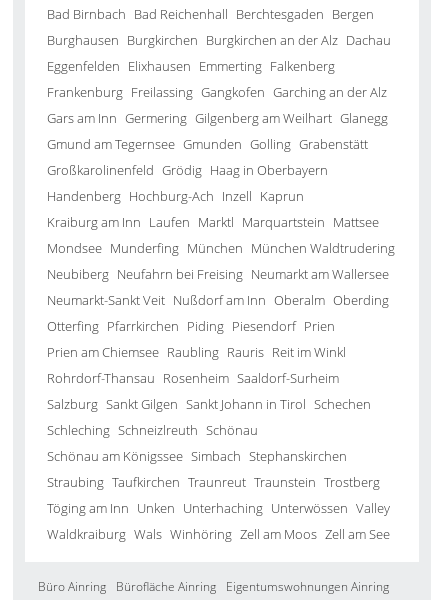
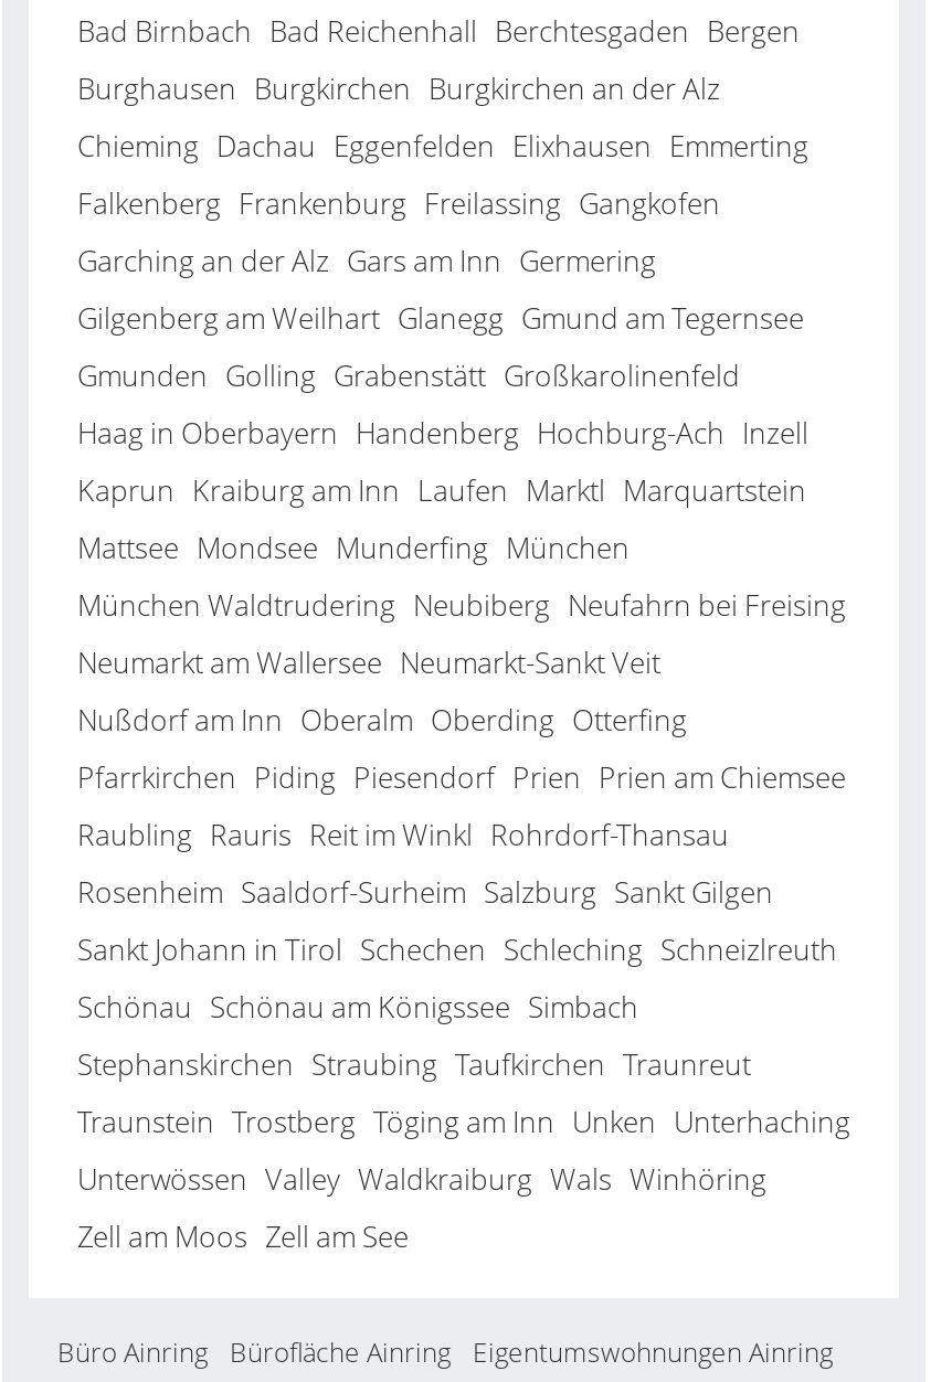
- Burghausen Burgkirchen Burgkirchen an der Alz Dachau
- Eggenfelden Elixhausen Emmerting Falkenberg
- Frankenburg Freilassing Gangkofen Garching an der Alz
- Gars am Inn Germering Gilgenberg am Weilhart Glanegg
- Gmund am Tegernsee Gmunden Golling Grabenstätt
- Großkarolinenfeld Grödig Haag in Oberbayern
- Handenberg Hochburg-Ach Inzell Kaprun
- Kraiburg am Inn Laufen Marktl Marquartstein Mattsee
- Mondsee Munderfing München München Waldtrudering
- Neubiberg Neufahrn bei Freising Neumarkt am Wallersee
- Neumarkt-Sankt Veit Nußdorf am Inn Oberalm Oberding
- Otterfing Pfarrkirchen Piding Piesendorf Prien
- Prien am Chiemsee Raubling Rauris Reit im Winkl
- Rohrdorf-Thansau Rosenheim Saaldorf-Surheim
- Salzburg Sankt Gilgen Sankt Johann in Tirol Schechen
- Schleching Schneizlreuth Schönau
- Schönau am Königssee Simbach Stephanskirchen
- Straubing Taufkirchen Traunreut Traunstein Trostberg
- Töging am Inn Unken Unterhaching Unterwössen Valley
- Waldkraiburg Wals Winhöring Zell am Moos Zell am See
+ Burghausen Burgkirchen Burgkirchen an der Alz
+ Chieming Dachau Eggenfelden Elixhausen Emmerting
+ Falkenberg Frankenburg Freilassing Gangkofen
+ Garching an der Alz Gars am Inn Germering
+ Gilgenberg am Weilhart Glanegg Gmund am Tegernsee
+ Gmunden Golling Grabenstätt Großkarolinenfeld
+ Haag in Oberbayern Handenberg Hochburg-Ach Inzell
+ Kaprun Kraiburg am Inn Laufen Marktl Marquartstein
+ Mattsee Mondsee Munderfing München
+ München Waldtrudering Neubiberg Neufahrn bei Freising
+ Neumarkt am Wallersee Neumarkt-Sankt Veit
+ Nußdorf am Inn Oberalm Oberding Otterfing
+ Pfarrkirchen Piding Piesendorf Prien Prien am Chiemsee
+ Raubling Rauris Reit im Winkl Rohrdorf-Thansau
+ Rosenheim Saaldorf-Surheim Salzburg Sankt Gilgen
+ Sankt Johann in Tirol Schechen Schleching Schneizlreuth
+ Schönau Schönau am Königssee Simbach
+ Stephanskirchen Straubing Taufkirchen Traunreut
+ Traunstein Trostberg Töging am Inn Unken Unterhaching
+ Unterwössen Valley Waldkraiburg Wals Winhöring
+ Zell am Moos Zell am See
